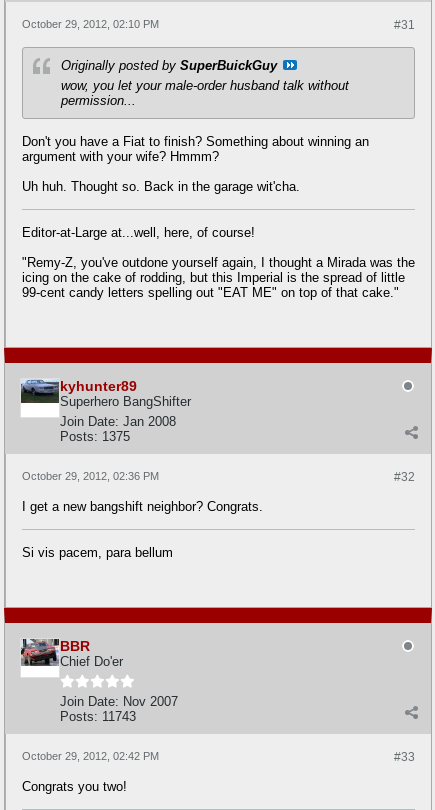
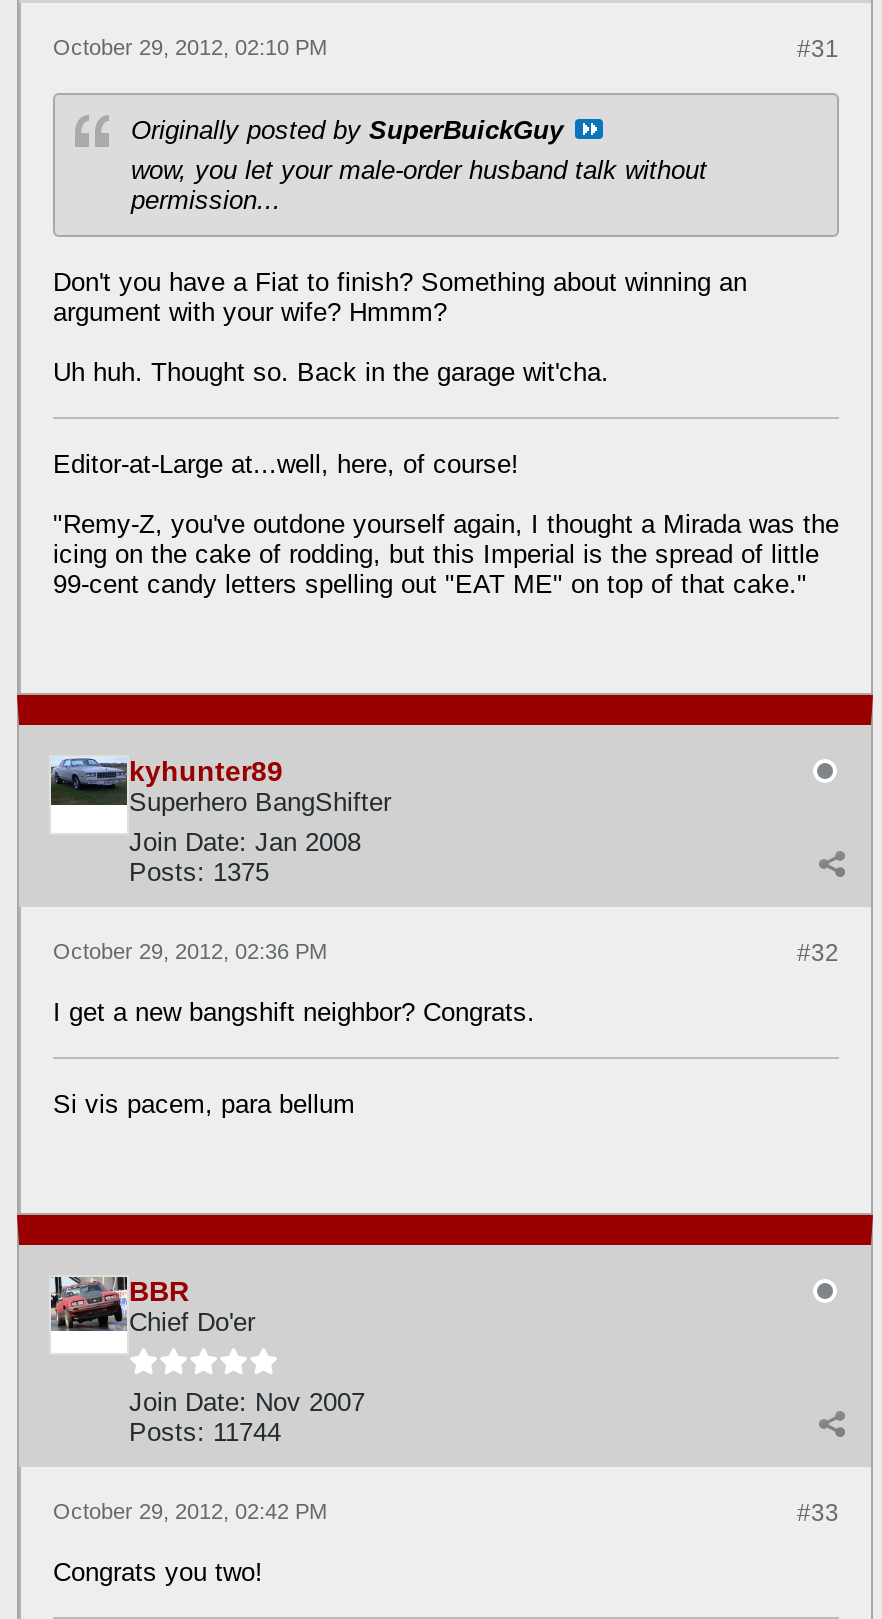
- Posts: 11743
+ Posts: 11744
